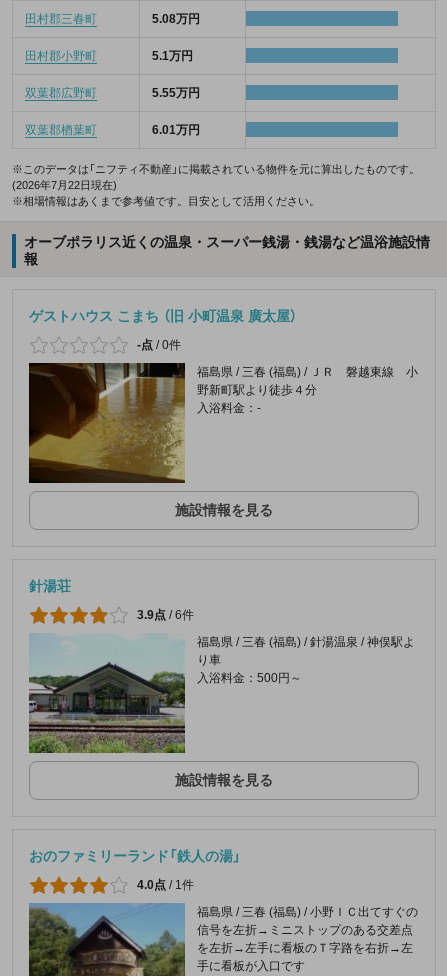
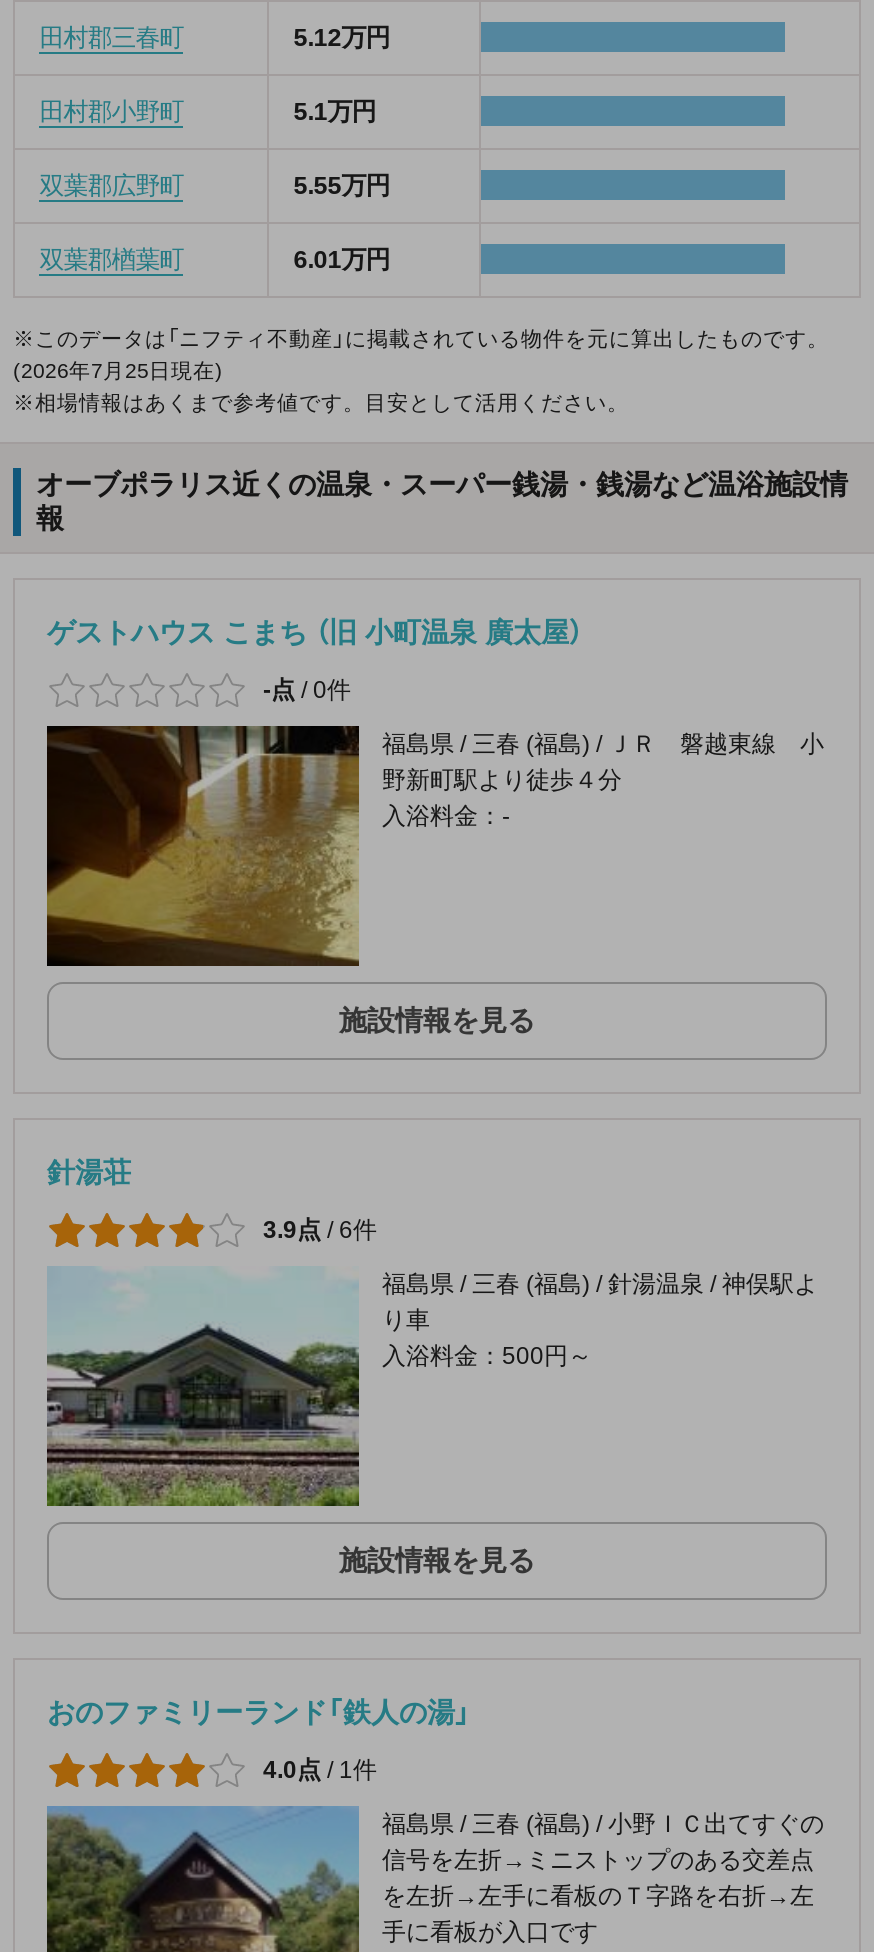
- 5.08万円
+ 5.12万円

- (2026年7月22日現在)
+ (2026年7月25日現在)
